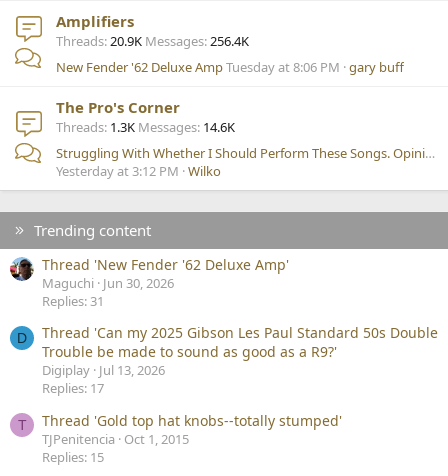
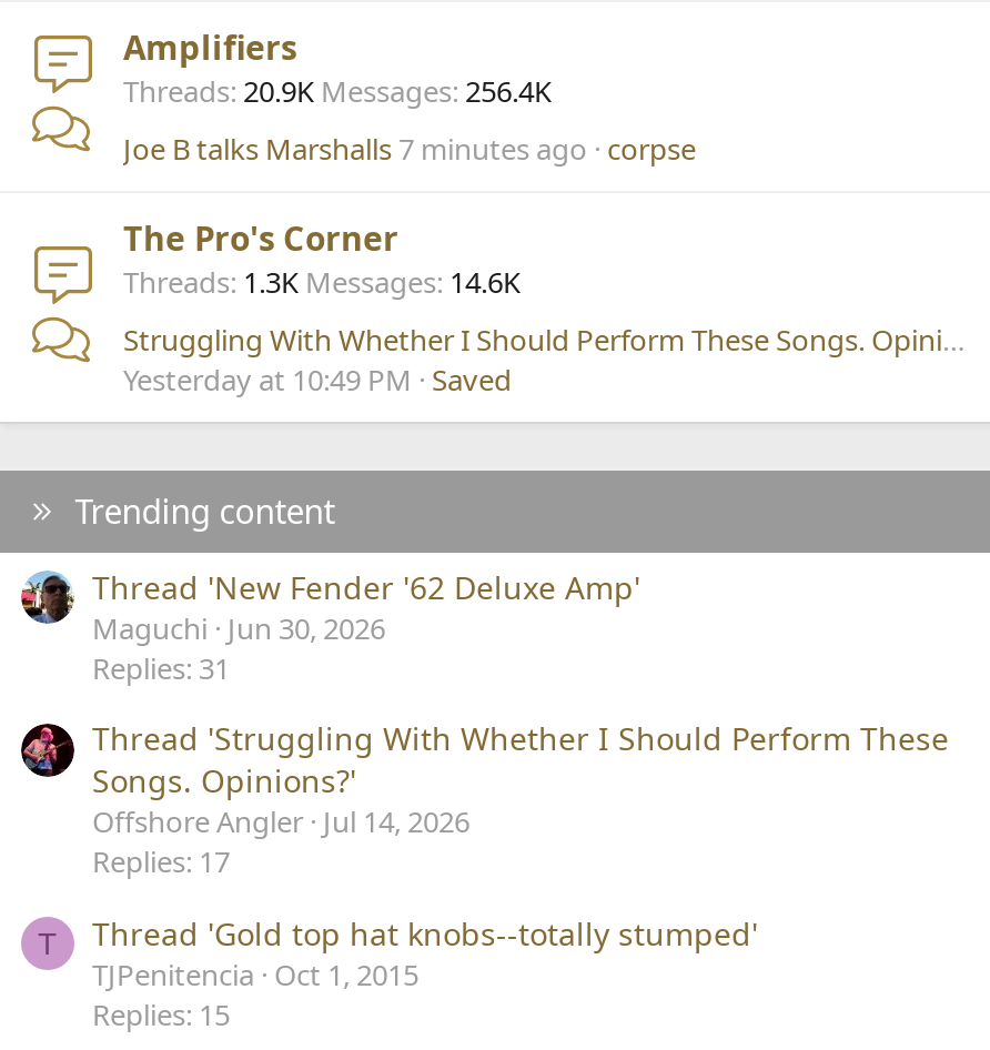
- New Fender '62 Deluxe Amp Tuesday at 8:06 PM gary buff
+ Joe B talks Marshalls 7 minutes ago corpse

- Yesterday at 3:12 PM Wilko
+ Yesterday at 10:49 PM Saved

- D
- Thread 'Can my 2025 Gibson Les Paul Standard 50s Double
- Trouble be made to sound as good as a R9?'
- Digiplay Jul 13, 2026
+ Thread 'Struggling With Whether I Should Perform These
+ Songs. Opinions?'
+ Offshore Angler Jul 14, 2026
